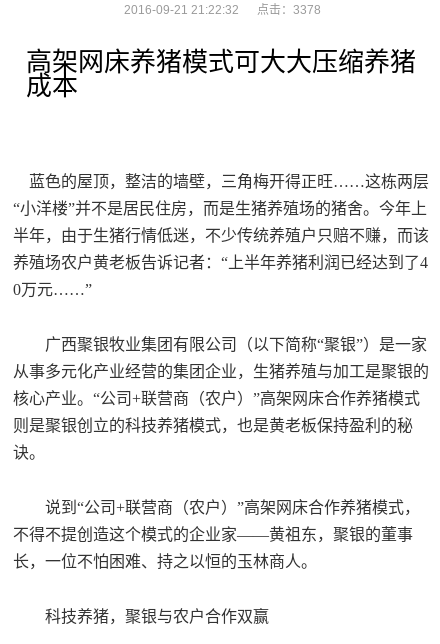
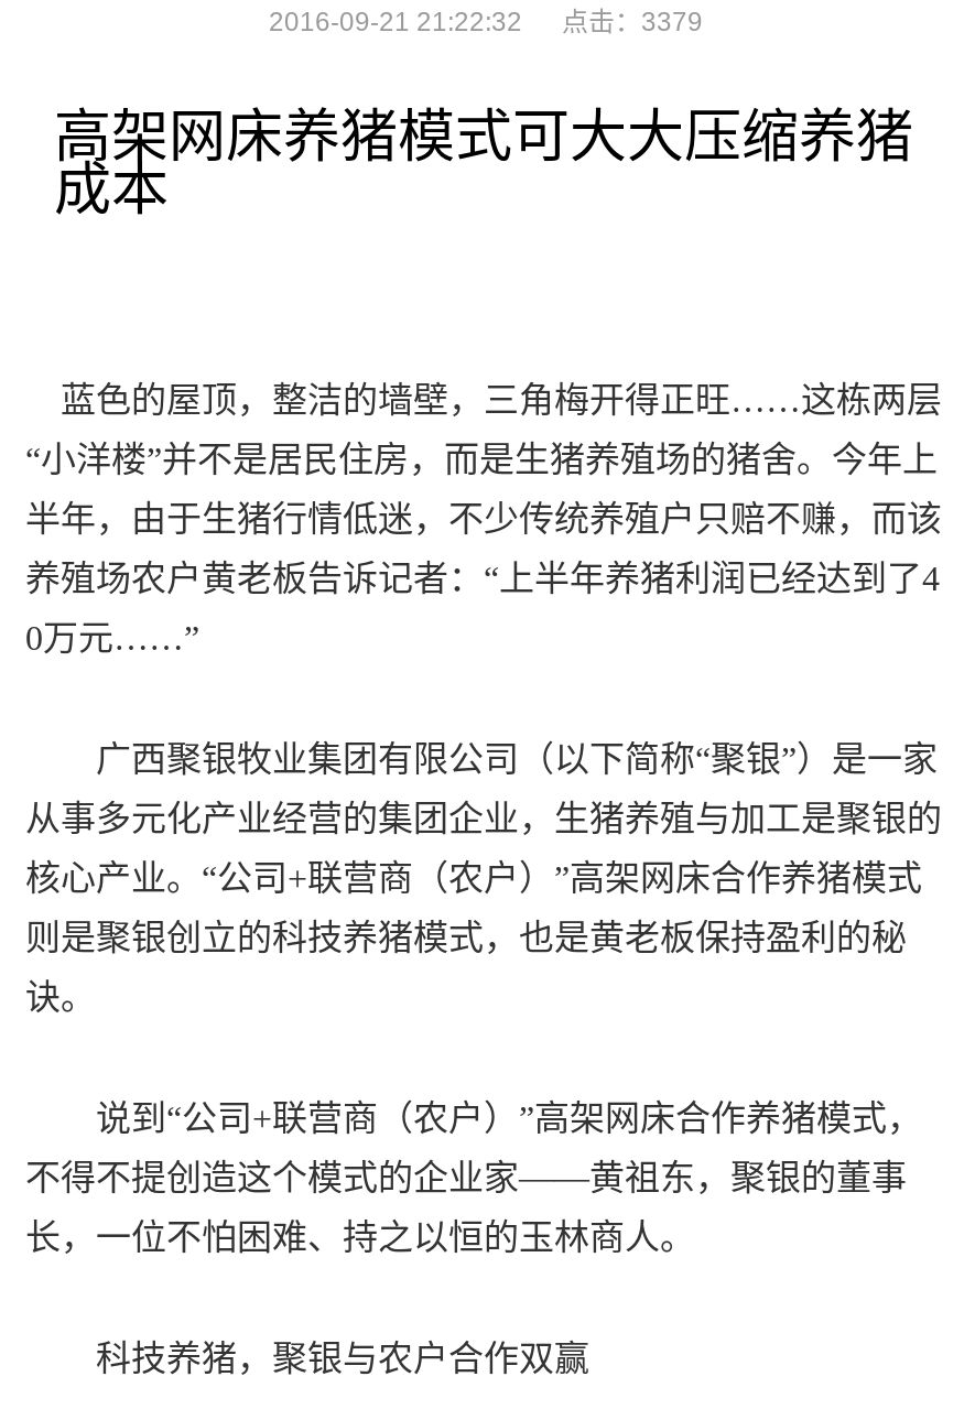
- 2016-09-21 21:22:32 点击：3378
+ 2016-09-21 21:22:32 点击：3379
